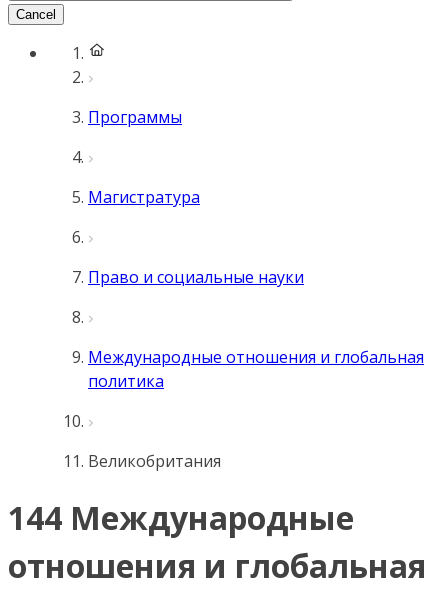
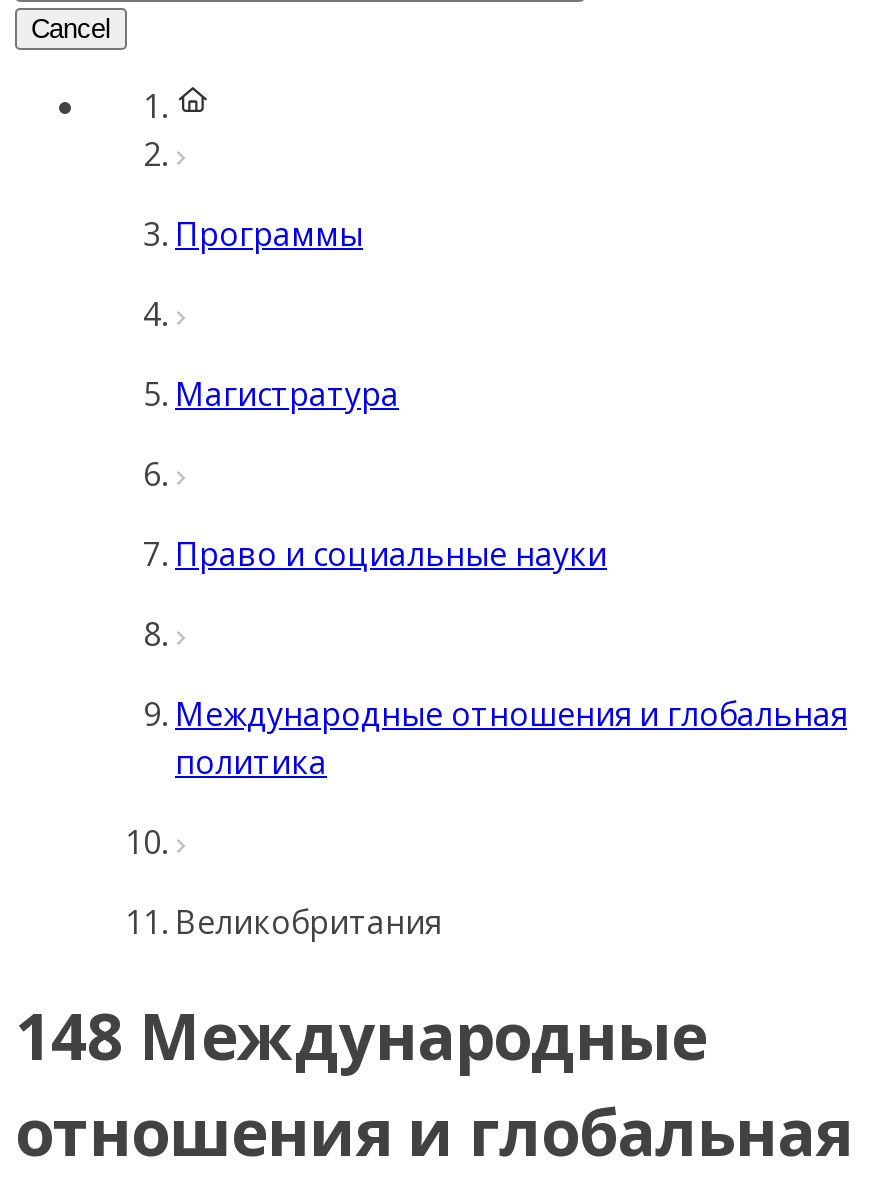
- 144 Международные
+ 148 Международные
